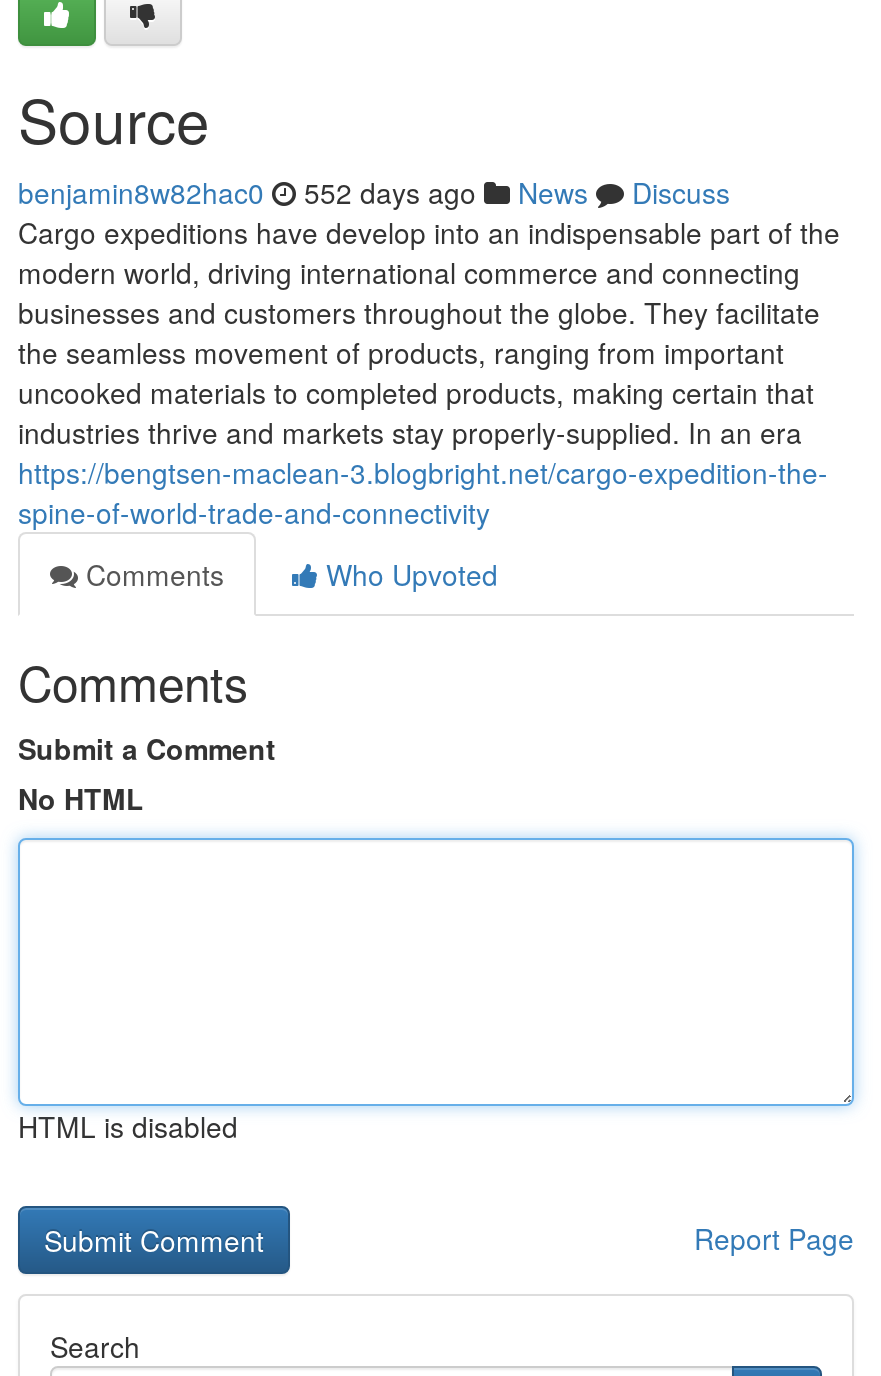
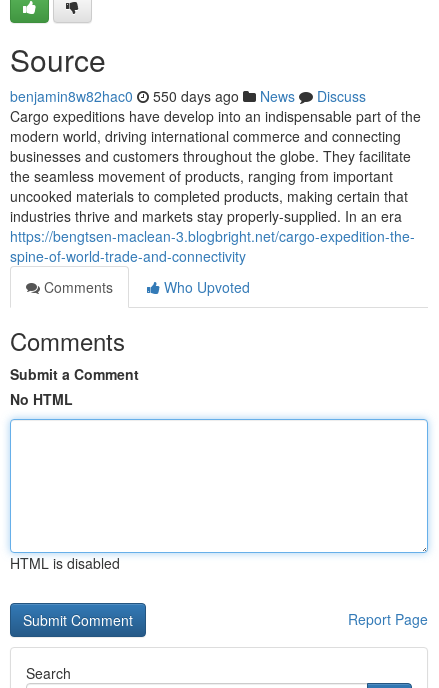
- benjamin8w82hac0 552 days ago News Discuss
+ benjamin8w82hac0 550 days ago News Discuss
